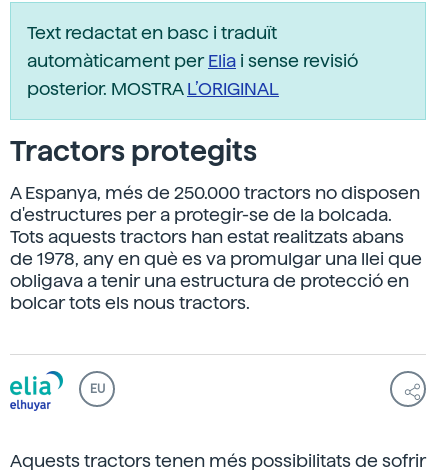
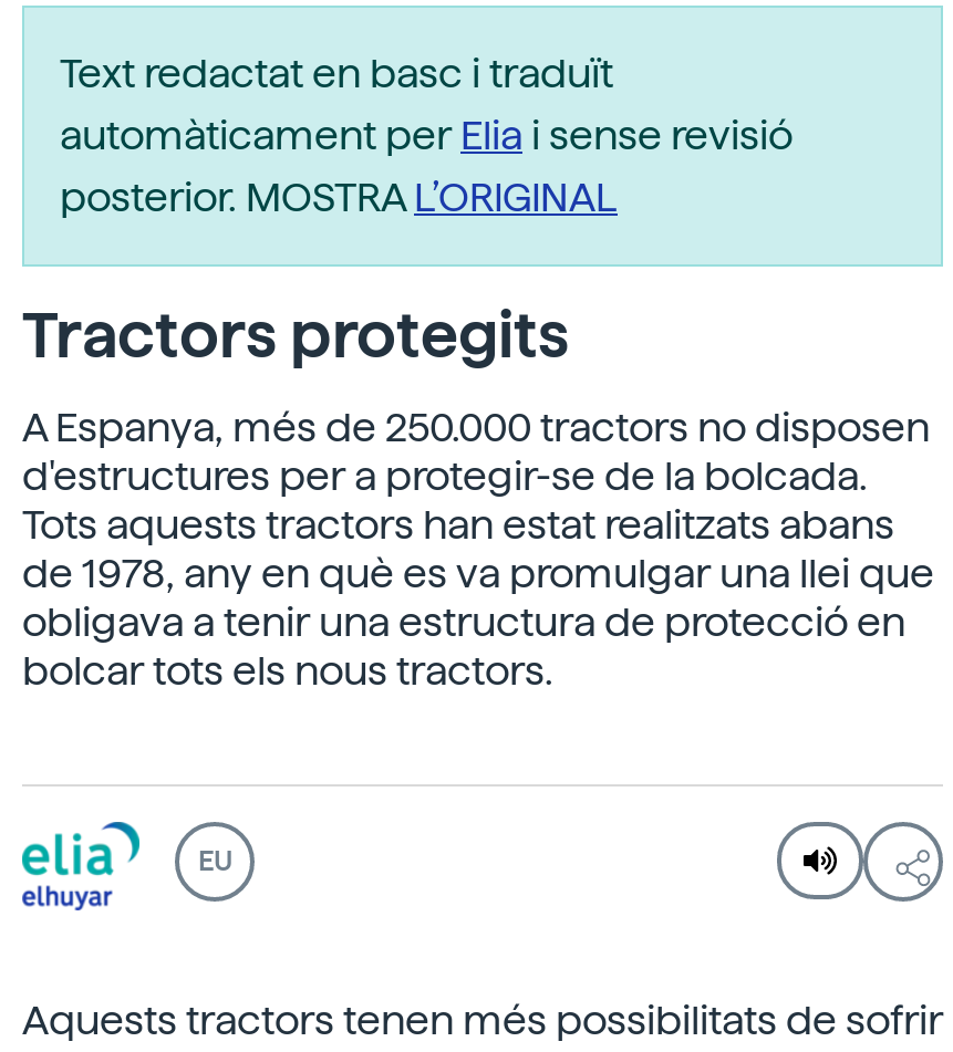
+ [image]
